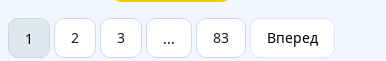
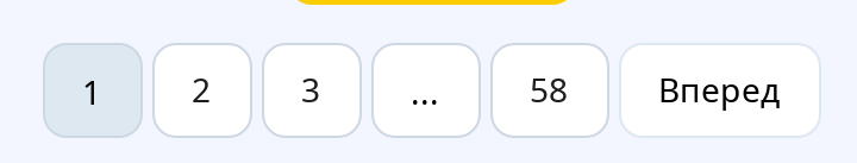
- 83
+ 58
